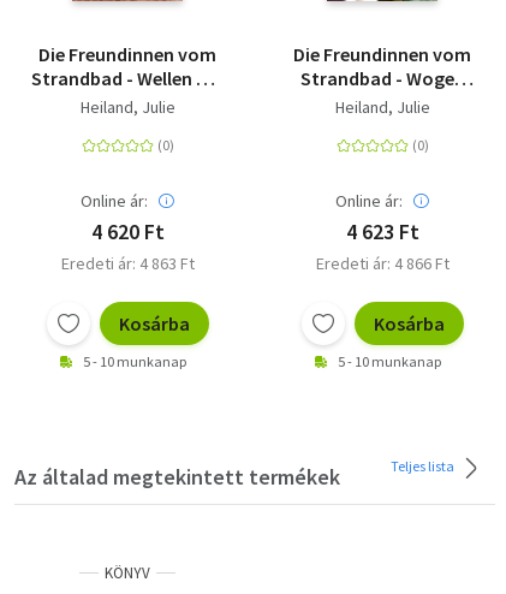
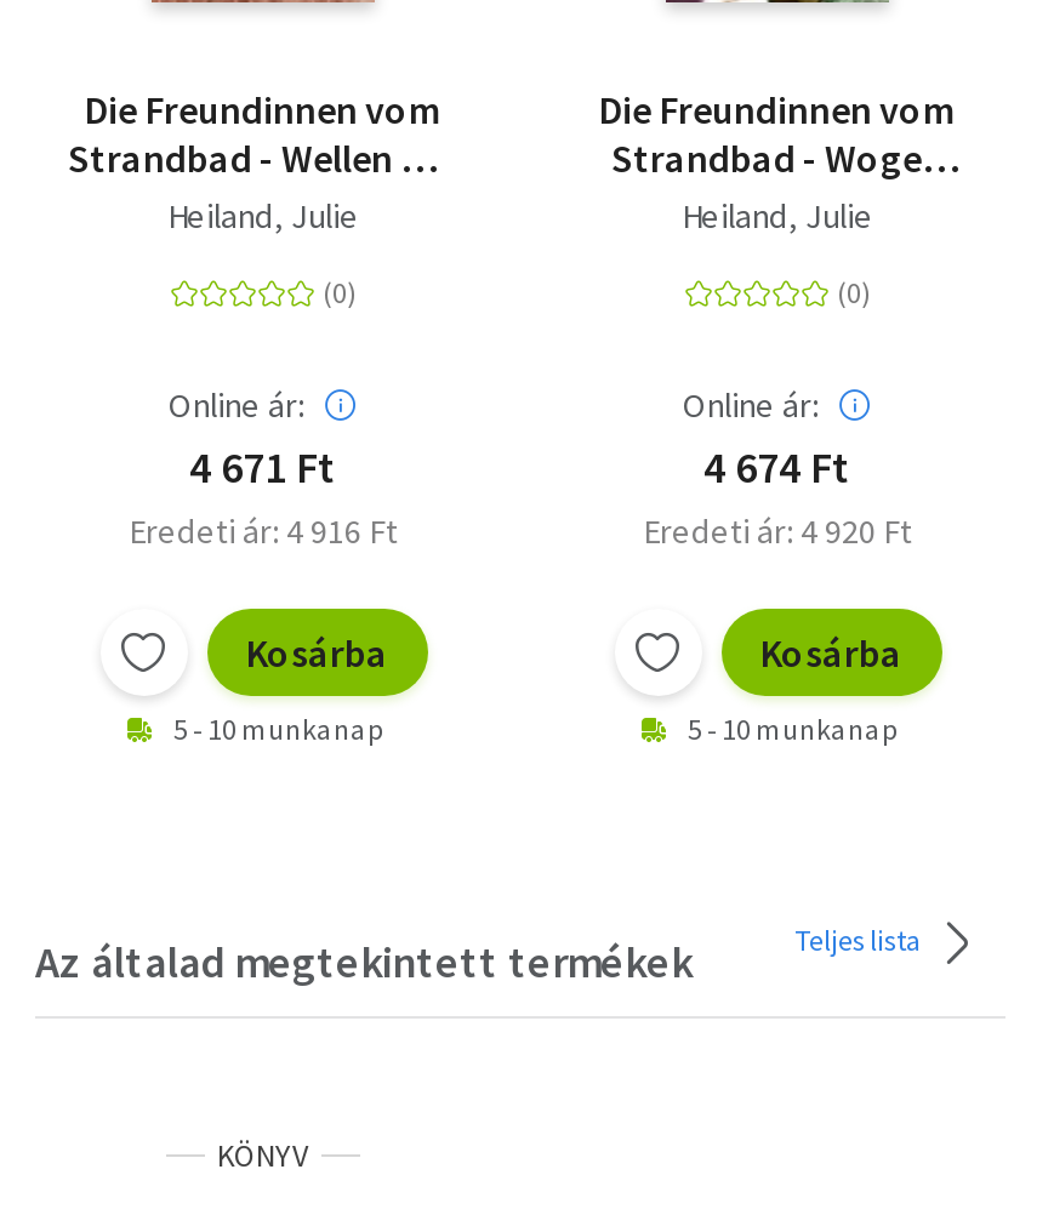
- 4 620 Ft
+ 4 671 Ft

- 4 623 Ft
+ 4 674 Ft

- Eredeti ár: 4 863 Ft
+ Eredeti ár: 4 916 Ft

- Eredeti ár: 4 866 Ft
+ Eredeti ár: 4 920 Ft
